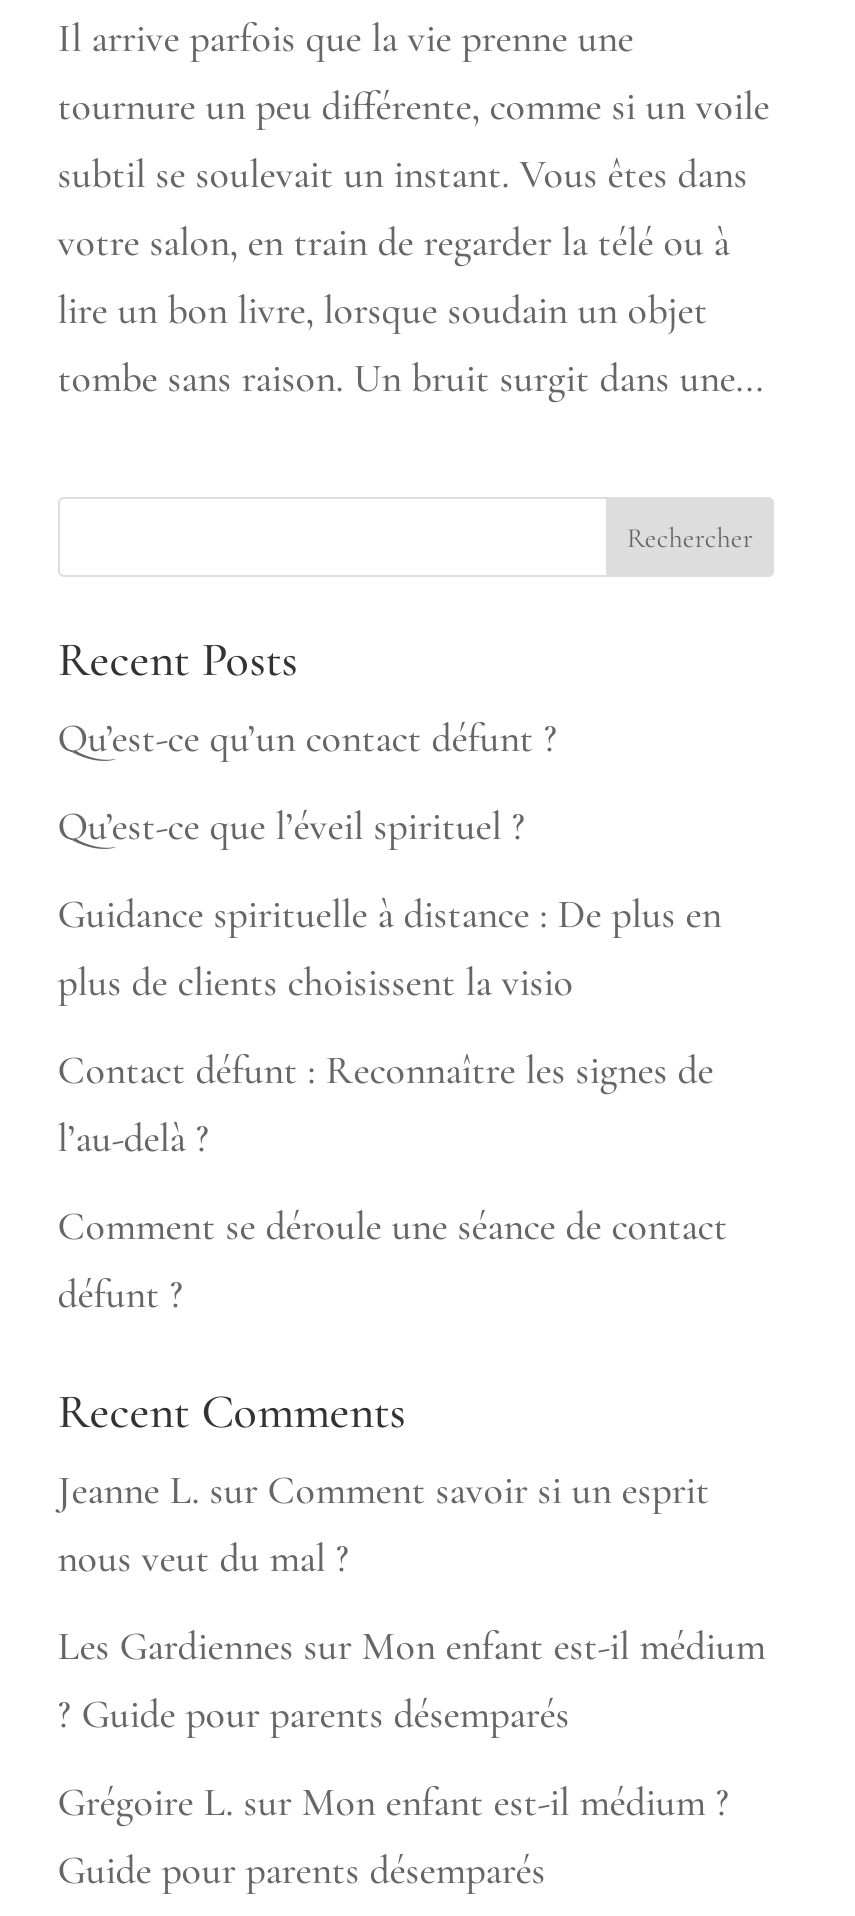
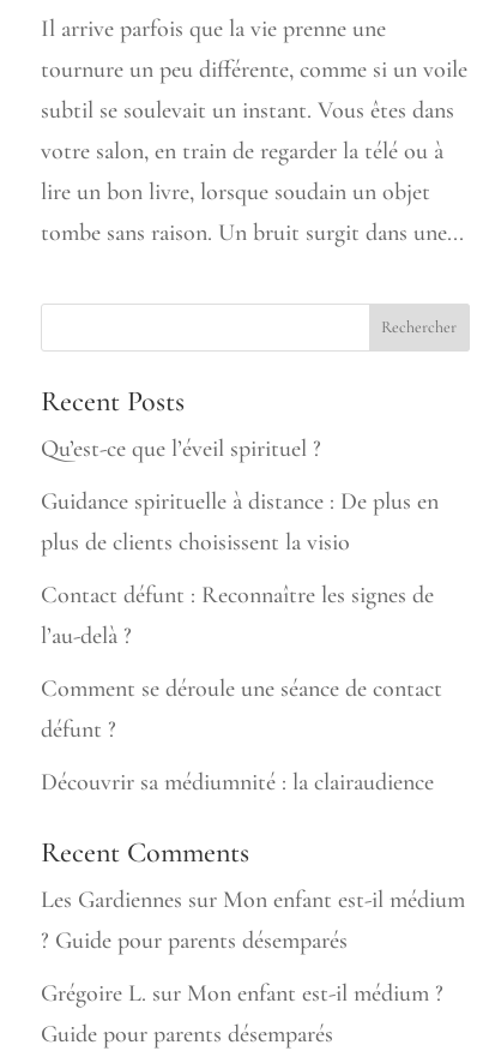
- Qu’est-ce qu’un contact défunt ?

+ Découvrir sa médiumnité : la clairaudience

- Jeanne L. sur Comment savoir si un esprit
- nous veut du mal ?
